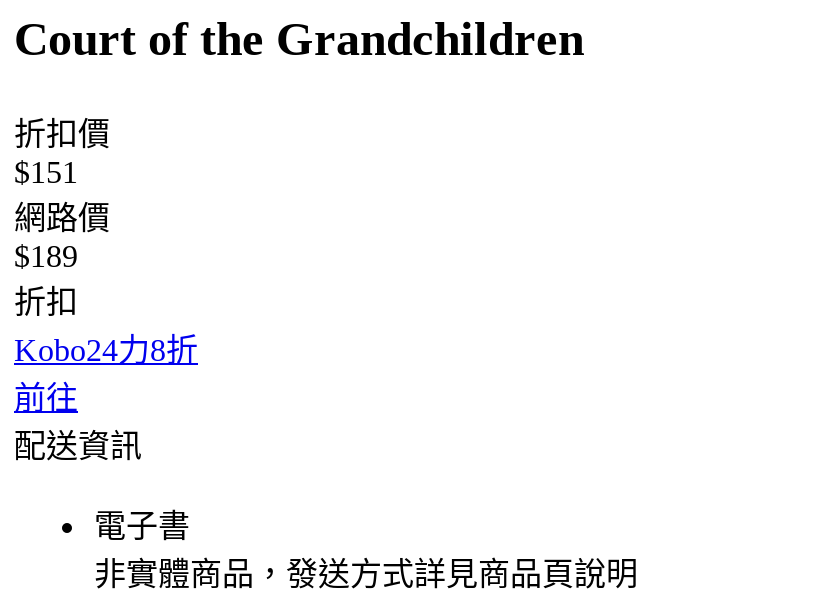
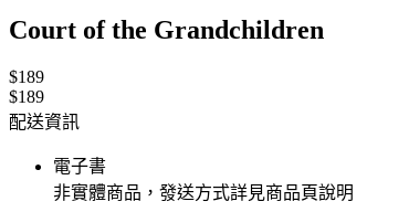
- 折扣價
- $151
- 網路價

- 折扣
- Kobo24力8折
- 前往
+ $189
